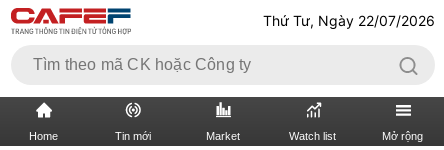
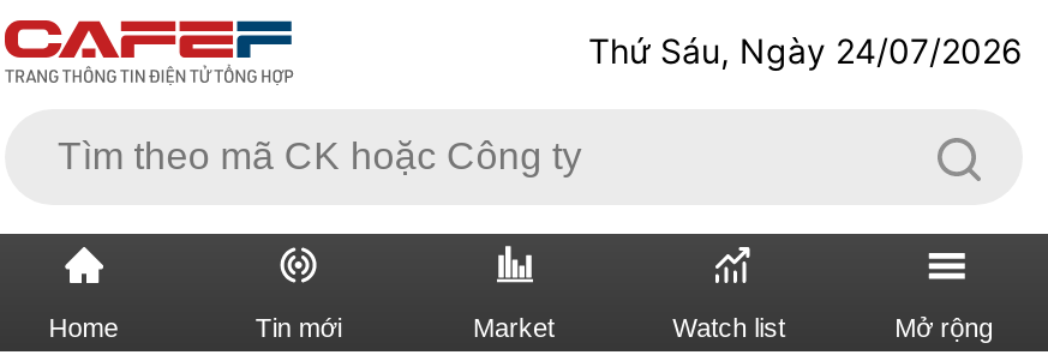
- Thứ Tư, Ngày 22/07/2026
+ Thứ Sáu, Ngày 24/07/2026
